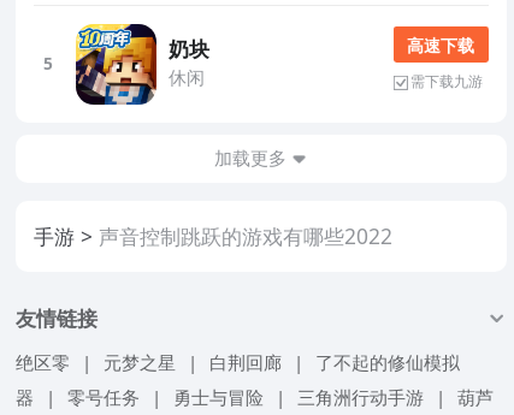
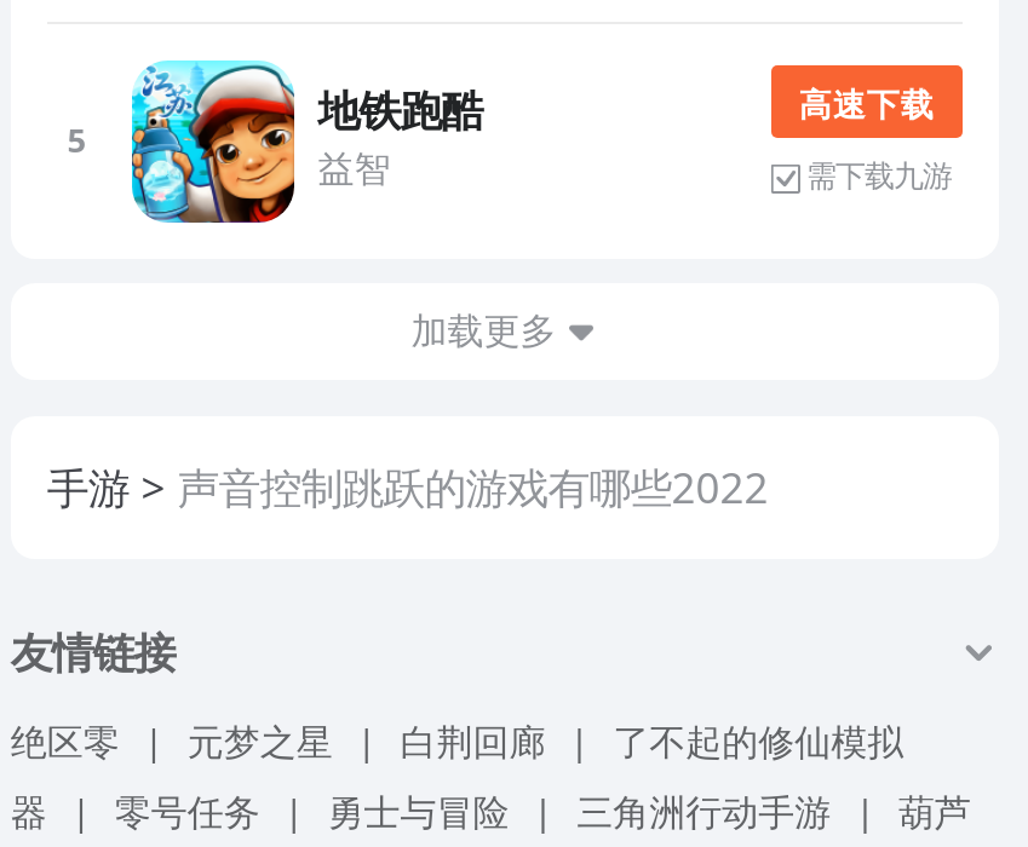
- [image]
- 奶块
- 休闲
+ [image]
+ 地铁跑酷
+ 益智
